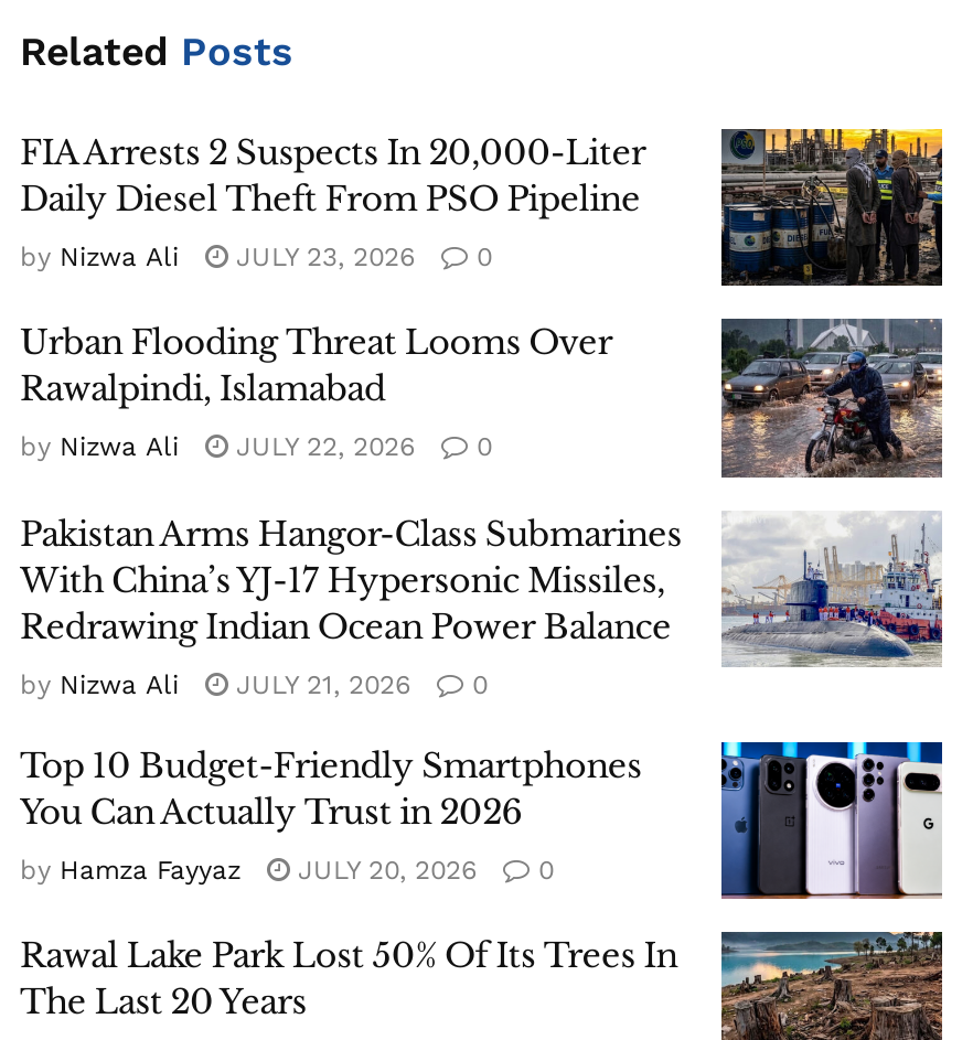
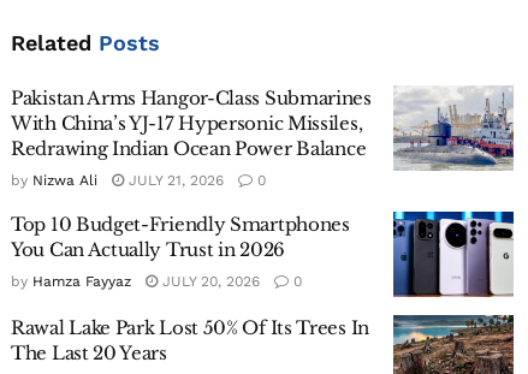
- [image]
- FIA Arrests 2 Suspects In 20,000-Liter
- Daily Diesel Theft From PSO Pipeline
- by Nizwa Ali
- JULY 23, 2026
- 0
- Urban Flooding Threat Looms Over
- Rawalpindi, Islamabad
- by Nizwa Ali
- JULY 22, 2026
- 0

- [image]
